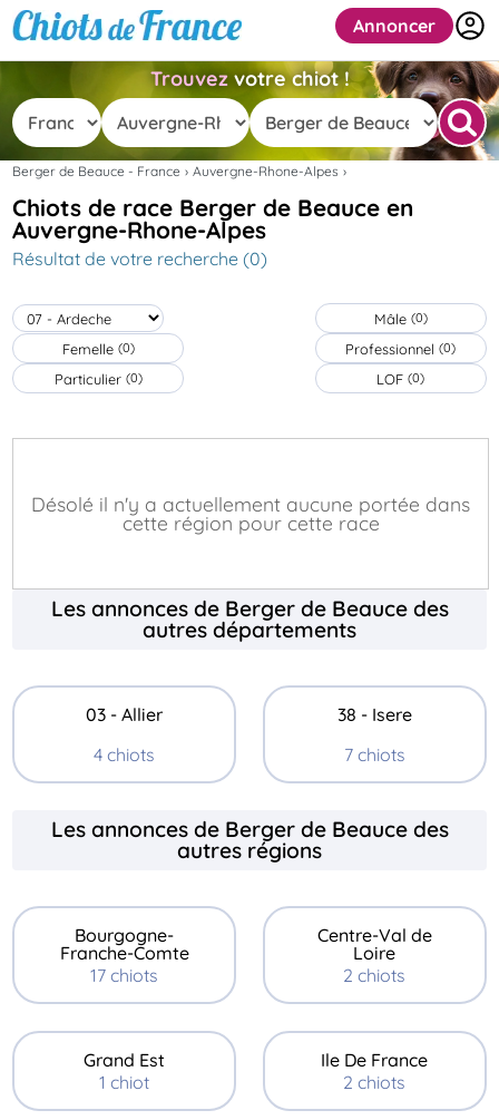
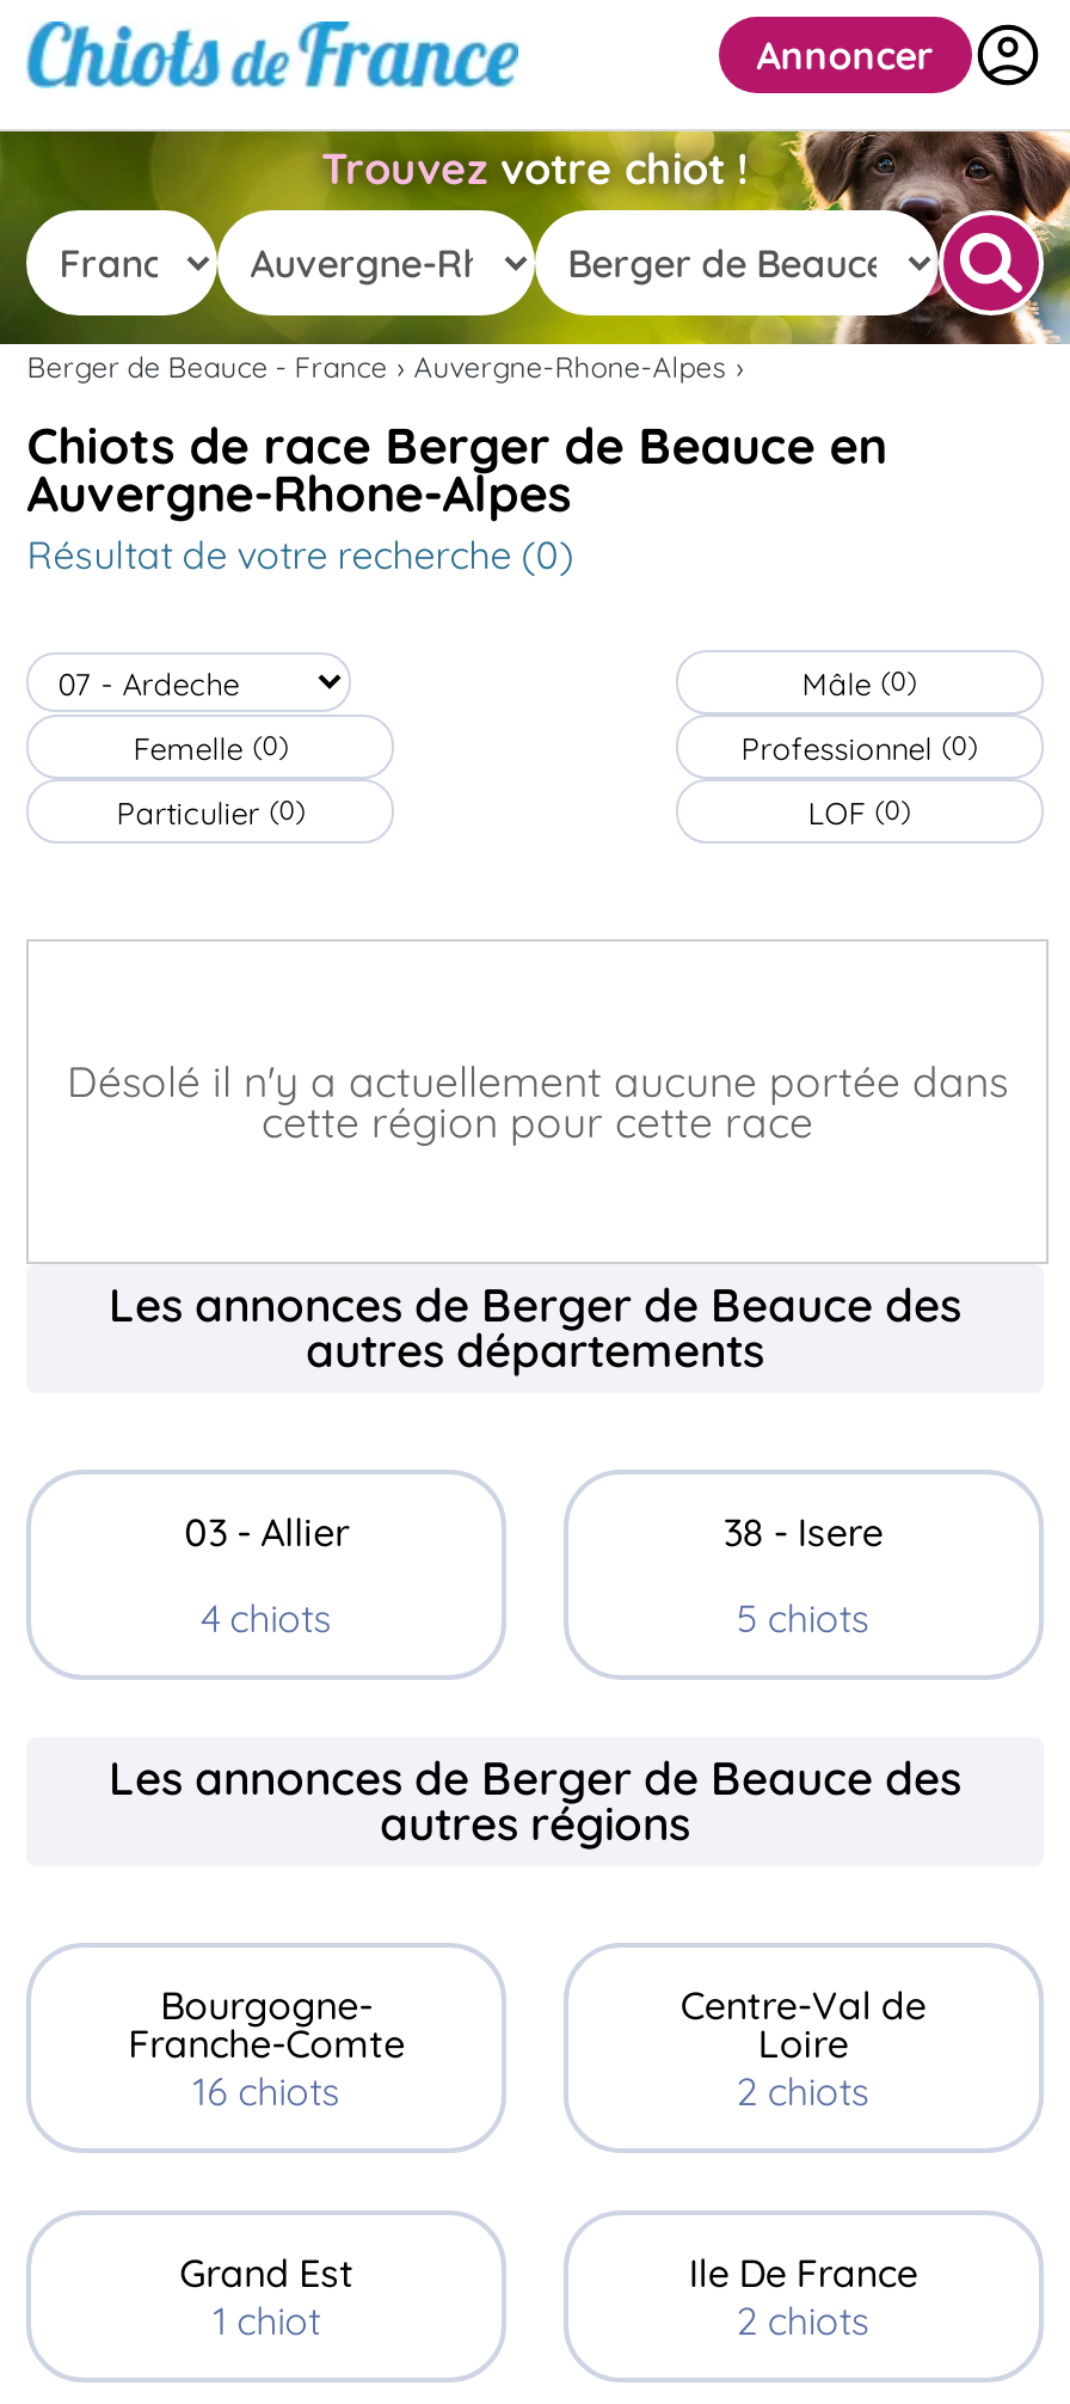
- 7 chiots
+ 5 chiots

- 17 chiots
+ 16 chiots
